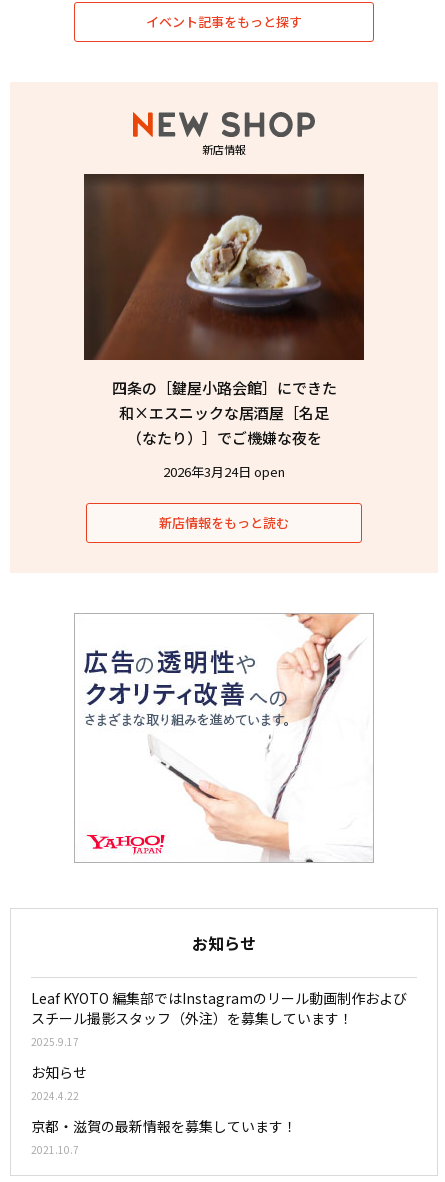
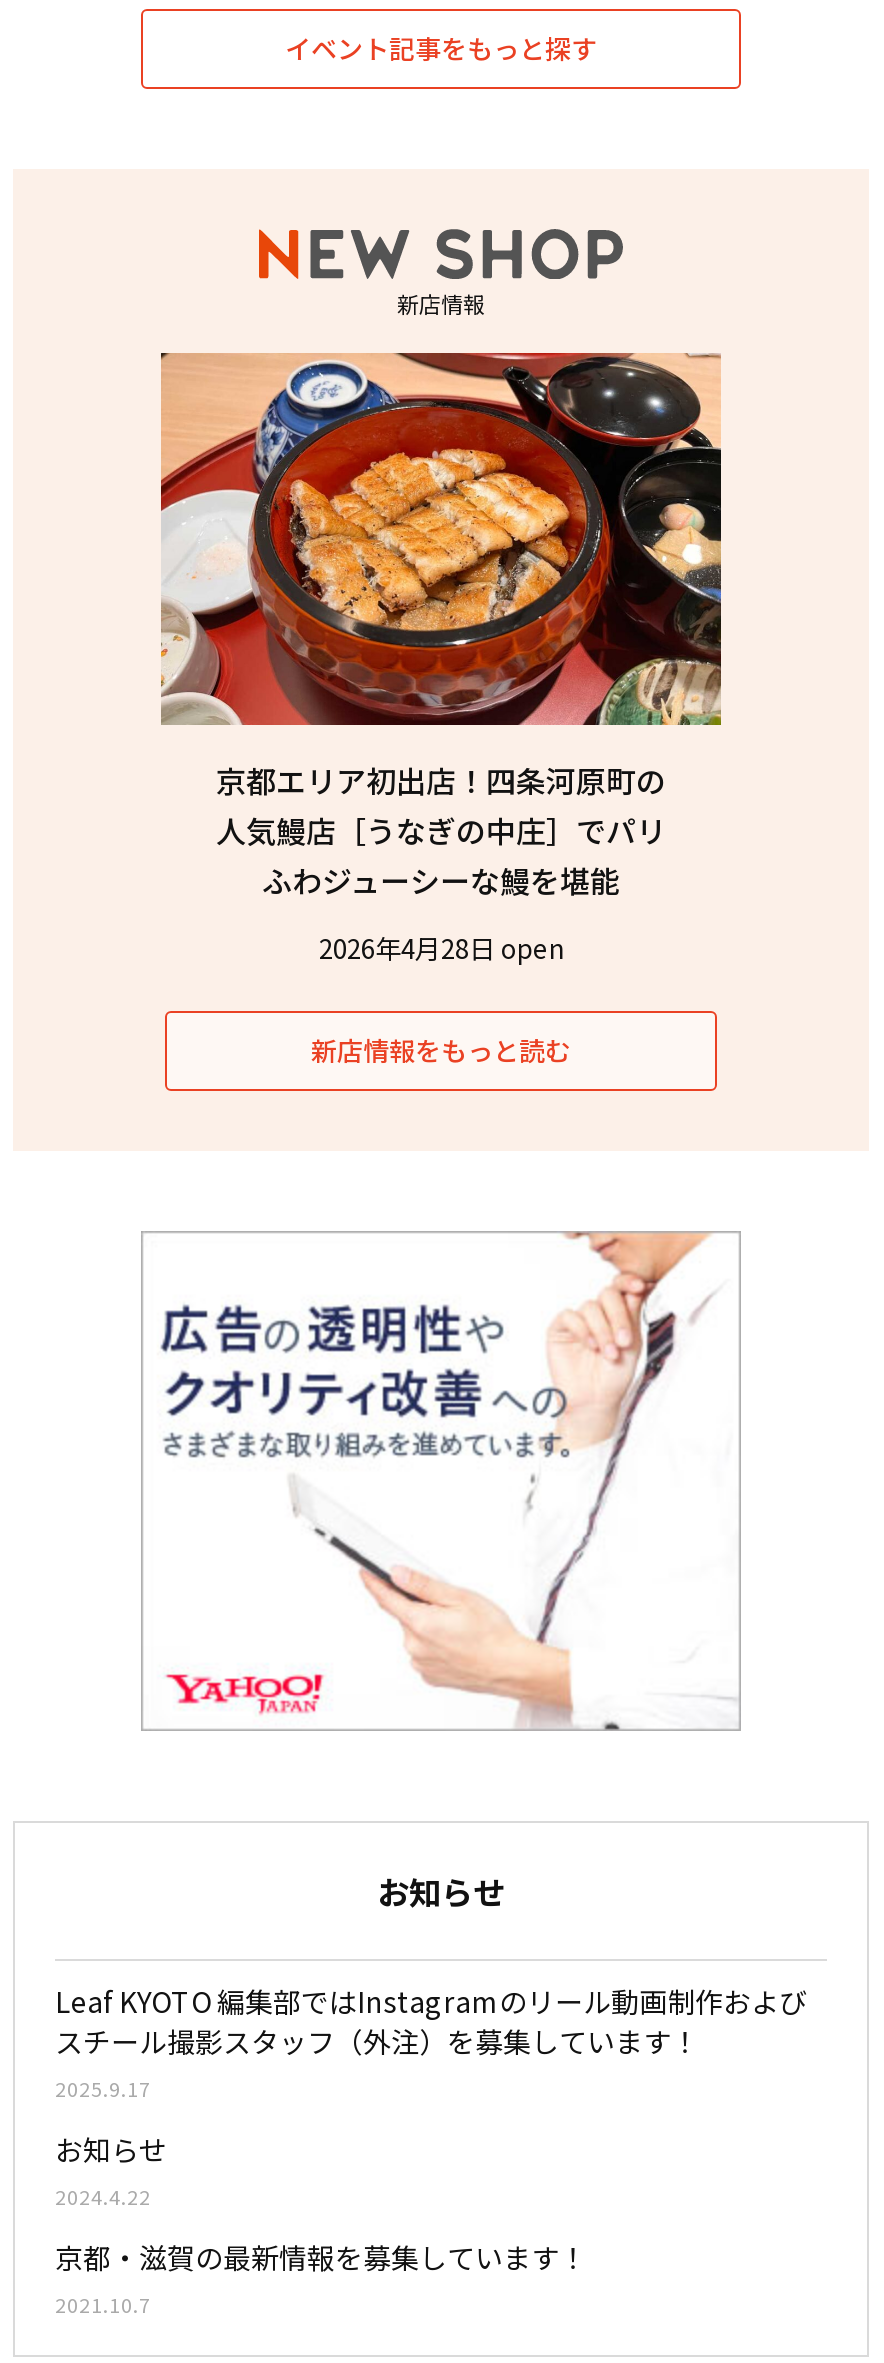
- [image]
- 四条の［鍵屋小路会館］にできた
- 和×エスニックな居酒屋［名足
- （なたり）］でご機嫌な夜を
+ [image]
+ 京都エリア初出店！四条河原町の
+ 人気鰻店［うなぎの中庄］でパリ
+ ふわジューシーな鰻を堪能

- 2026年3月24日 open
+ 2026年4月28日 open
